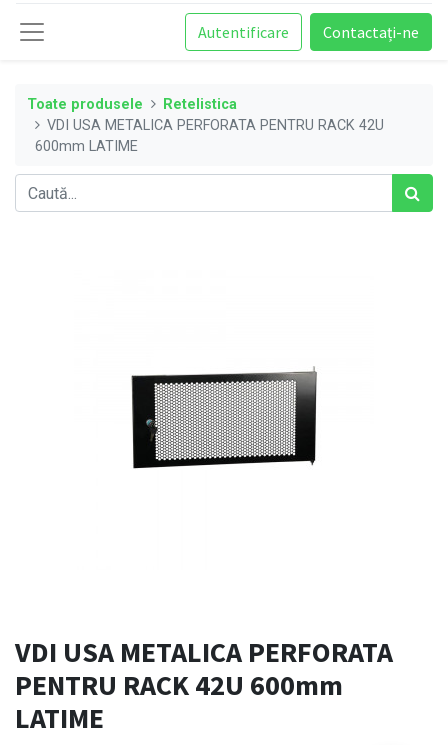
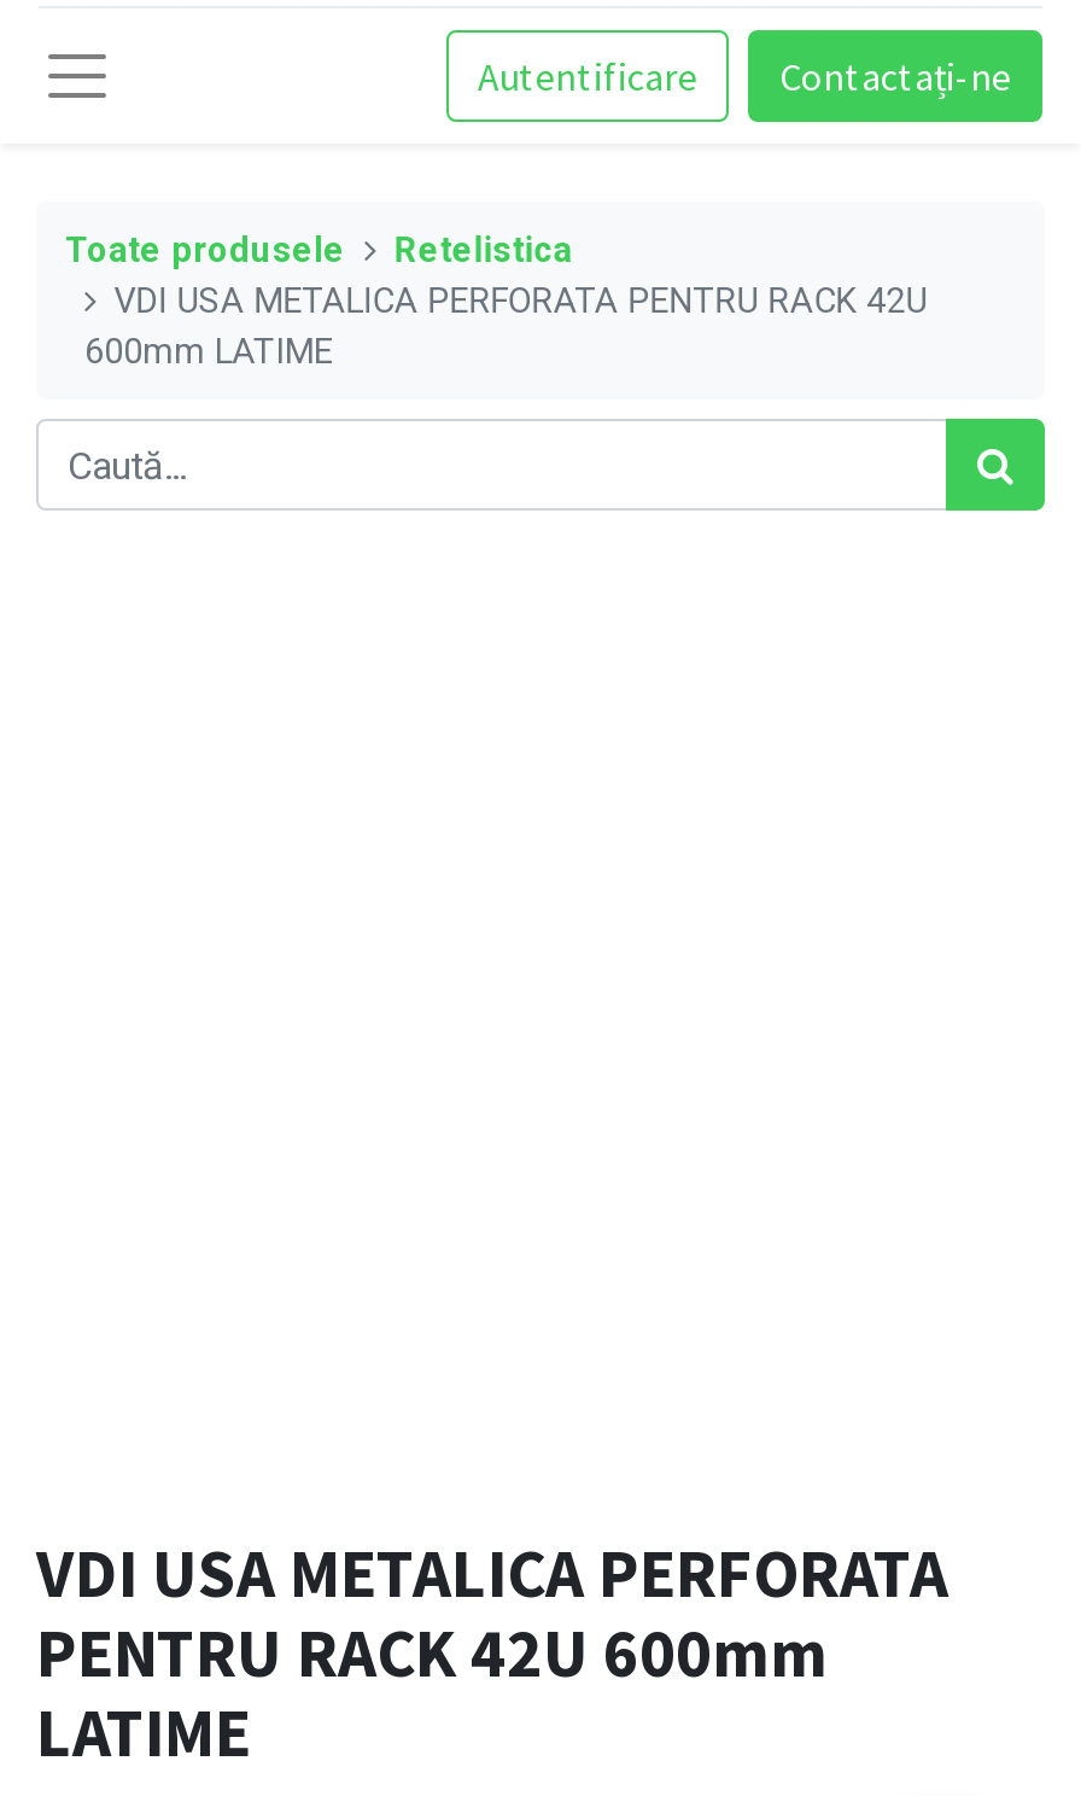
- [image]
